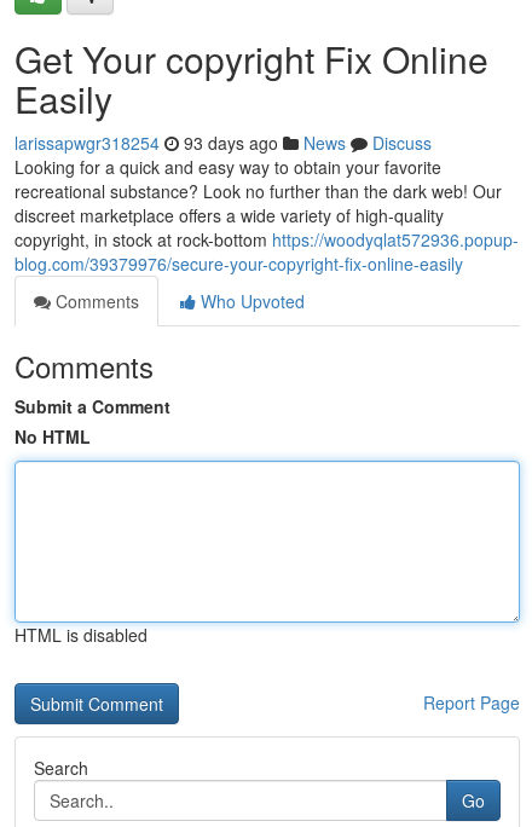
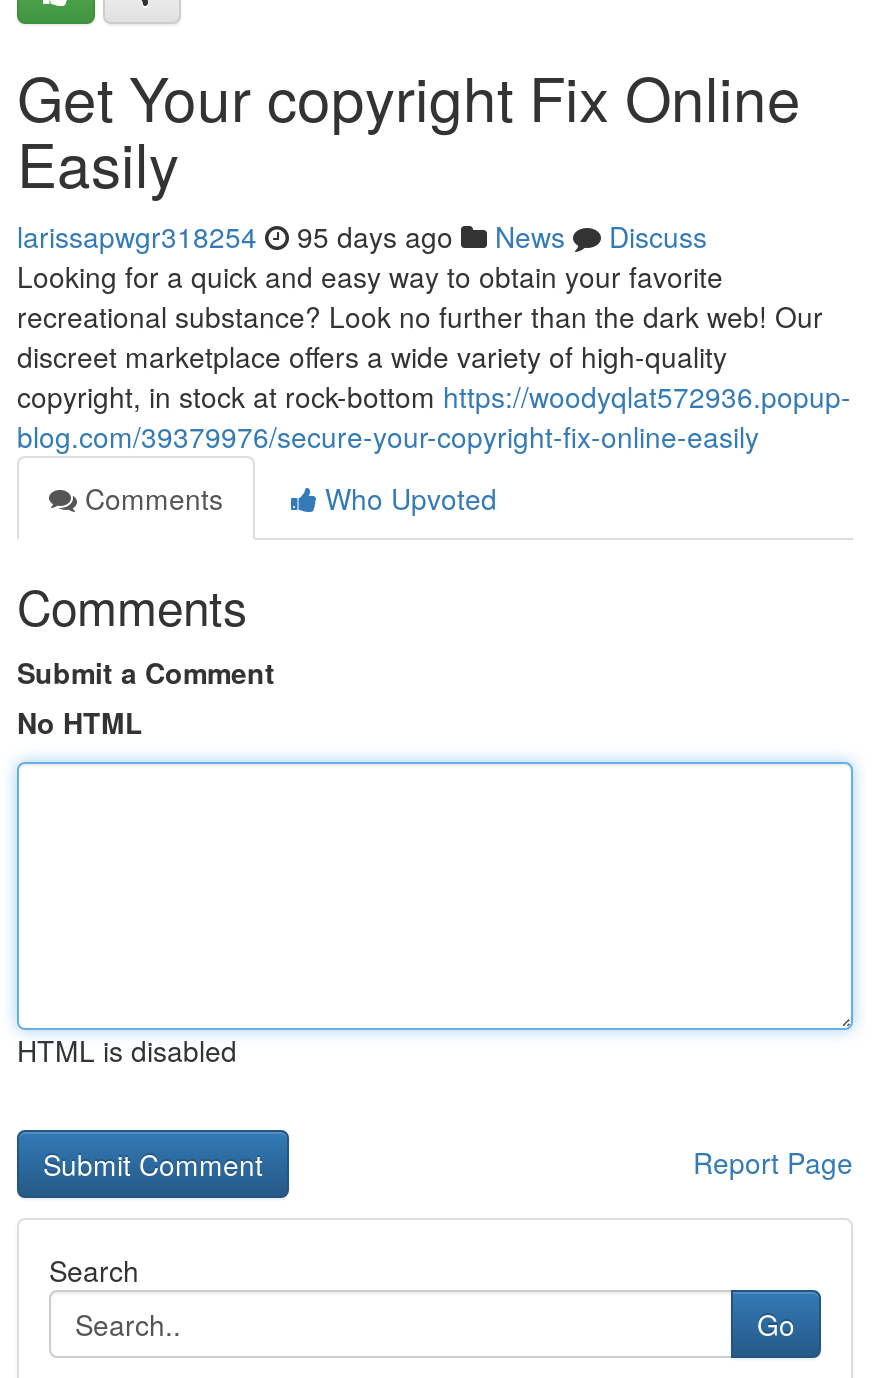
- larissapwgr318254 93 days ago News Discuss
+ larissapwgr318254 95 days ago News Discuss
